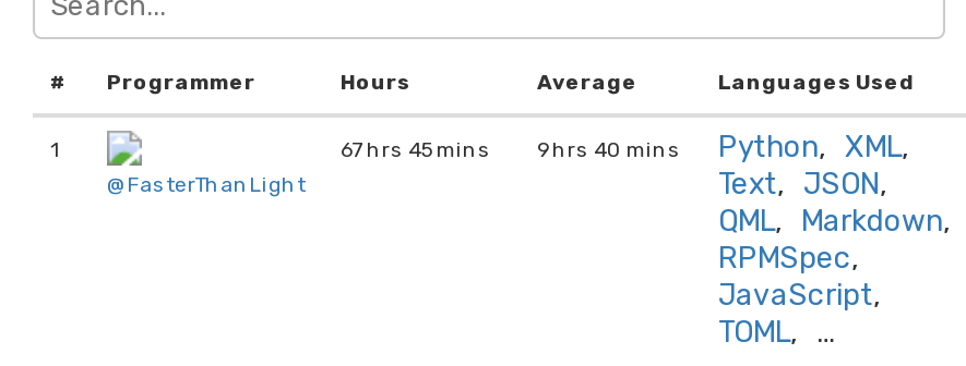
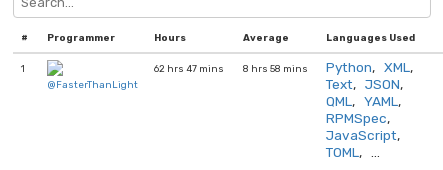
- 67 hrs 45 mins
+ 62 hrs 47 mins

- 9 hrs 40 mins
+ 8 hrs 58 mins

- QML, Markdown,
+ QML, YAML,
